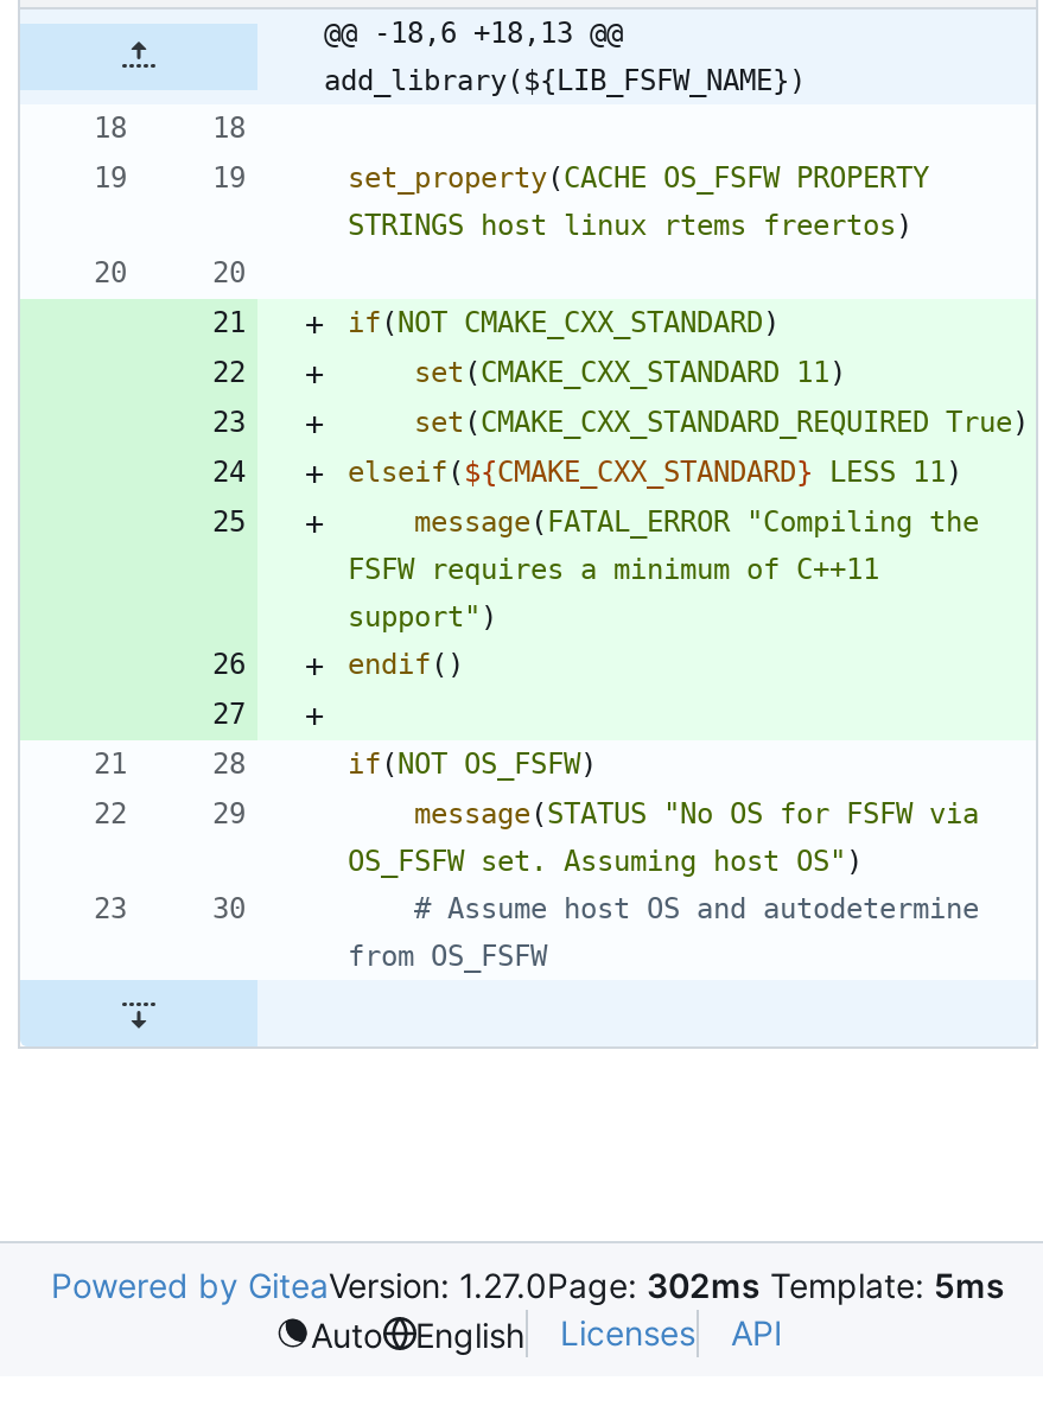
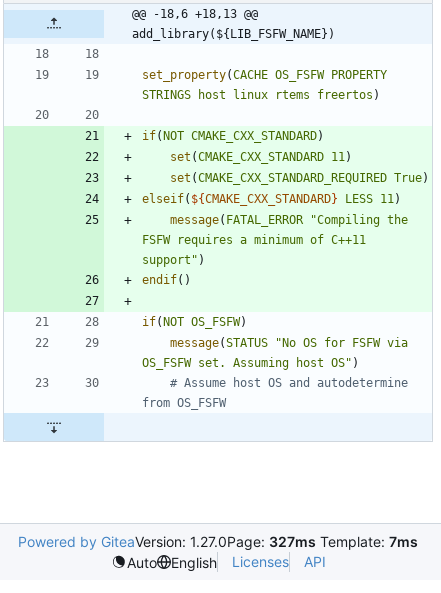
- Powered by GiteaVersion: 1.27.0Page: 302ms Template: 5ms
+ Powered by GiteaVersion: 1.27.0Page: 327ms Template: 7ms
